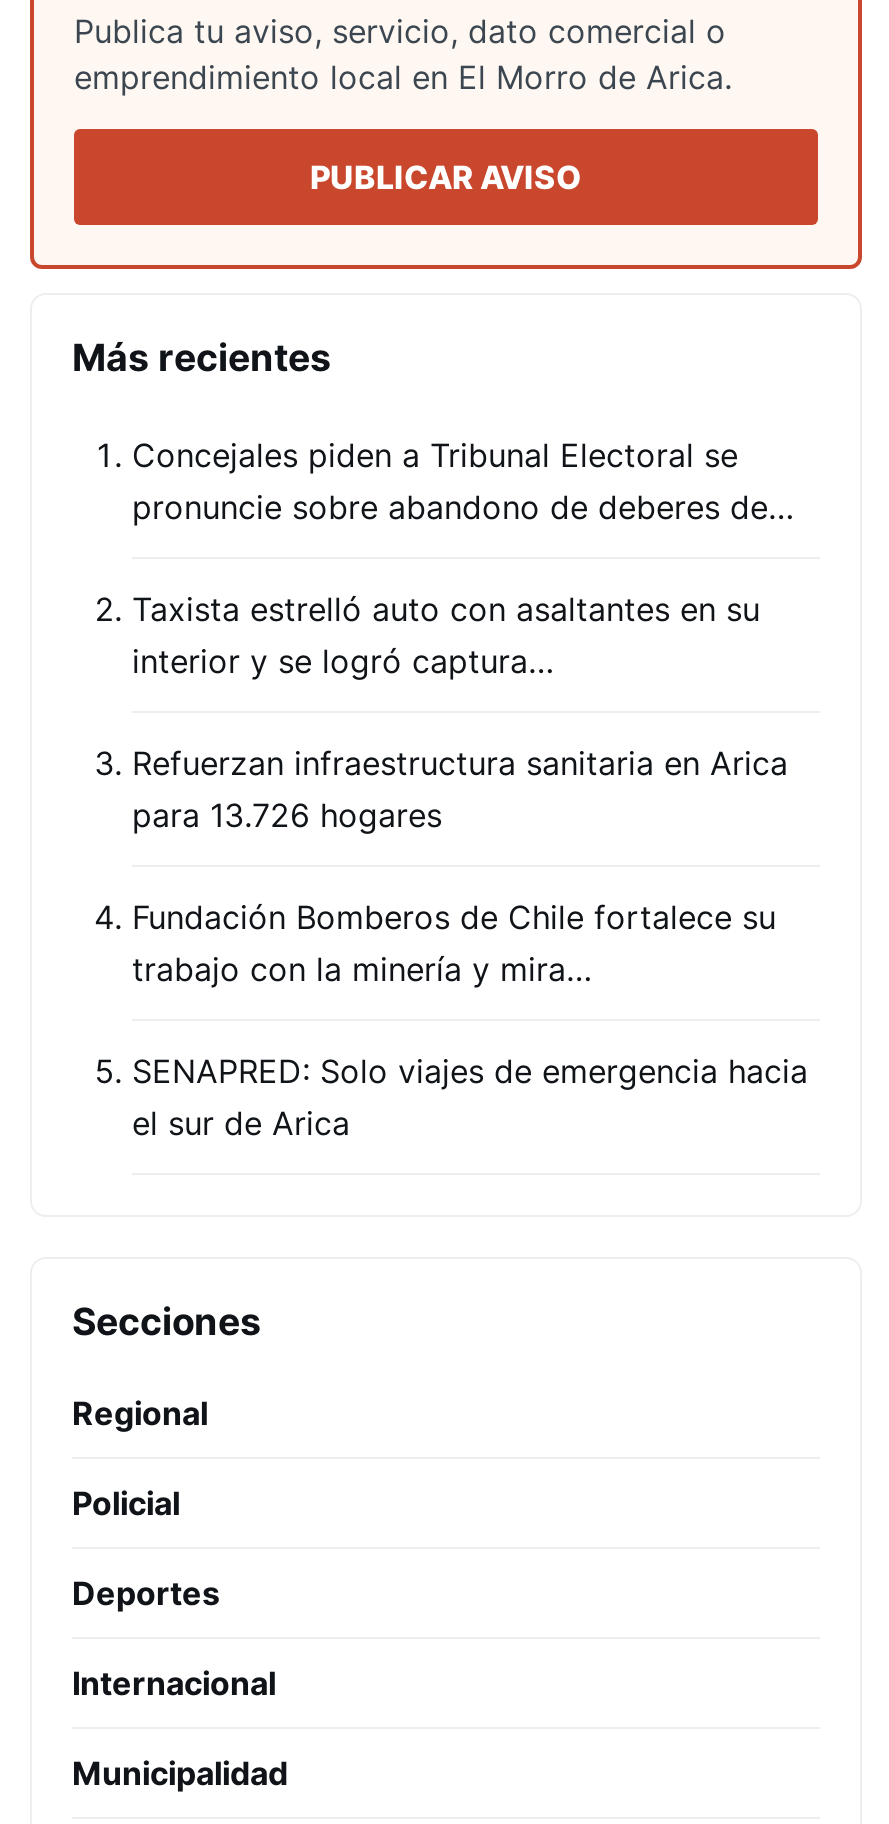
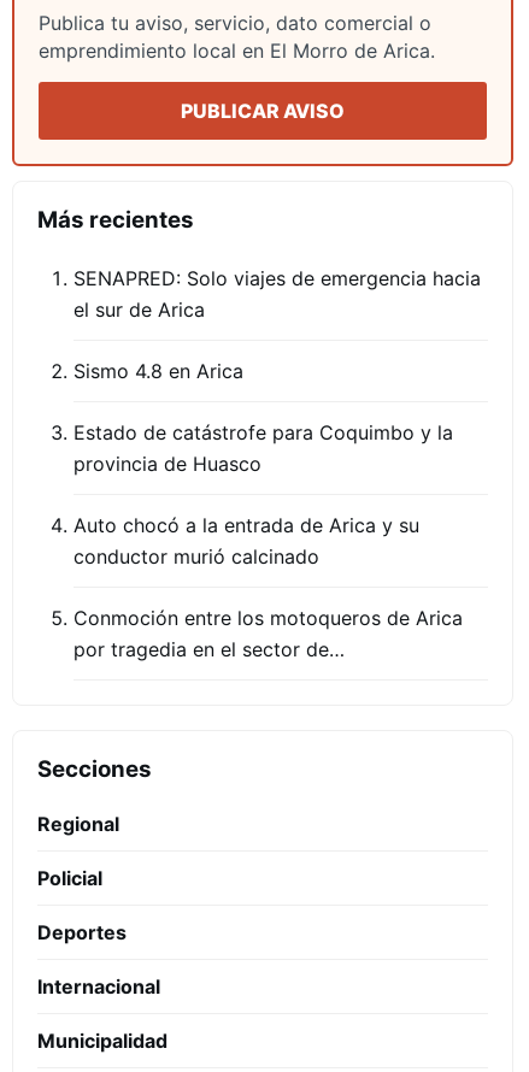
- Concejales piden a Tribunal Electoral se
- pronuncie sobre abandono de deberes de…
- Taxista estrelló auto con asaltantes en su
- interior y se logró captura…
- Refuerzan infraestructura sanitaria en Arica
- para 13.726 hogares
- Fundación Bomberos de Chile fortalece su
- trabajo con la minería y mira…

moved up: SENAPRED: Solo viajes de emergencia hacia | el sur de Arica

+ Sismo 4.8 en Arica
+ Estado de catástrofe para Coquimbo y la
+ provincia de Huasco
+ Auto chocó a la entrada de Arica y su
+ conductor murió calcinado
+ Conmoción entre los motoqueros de Arica
+ por tragedia en el sector de…
